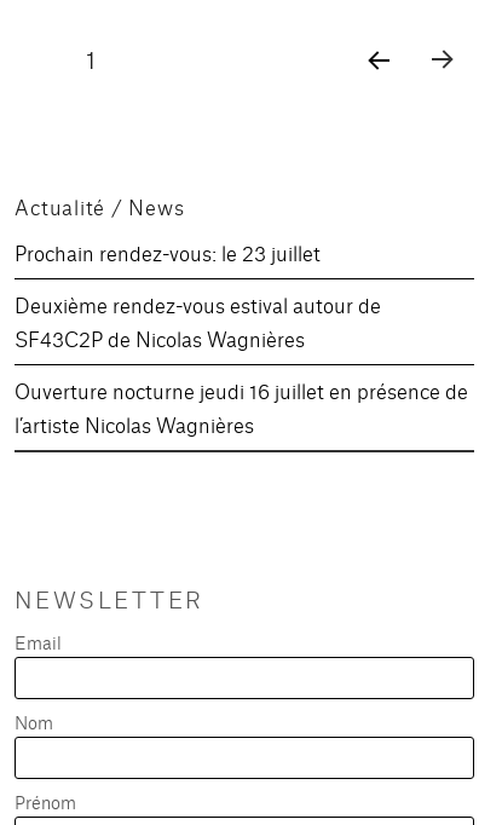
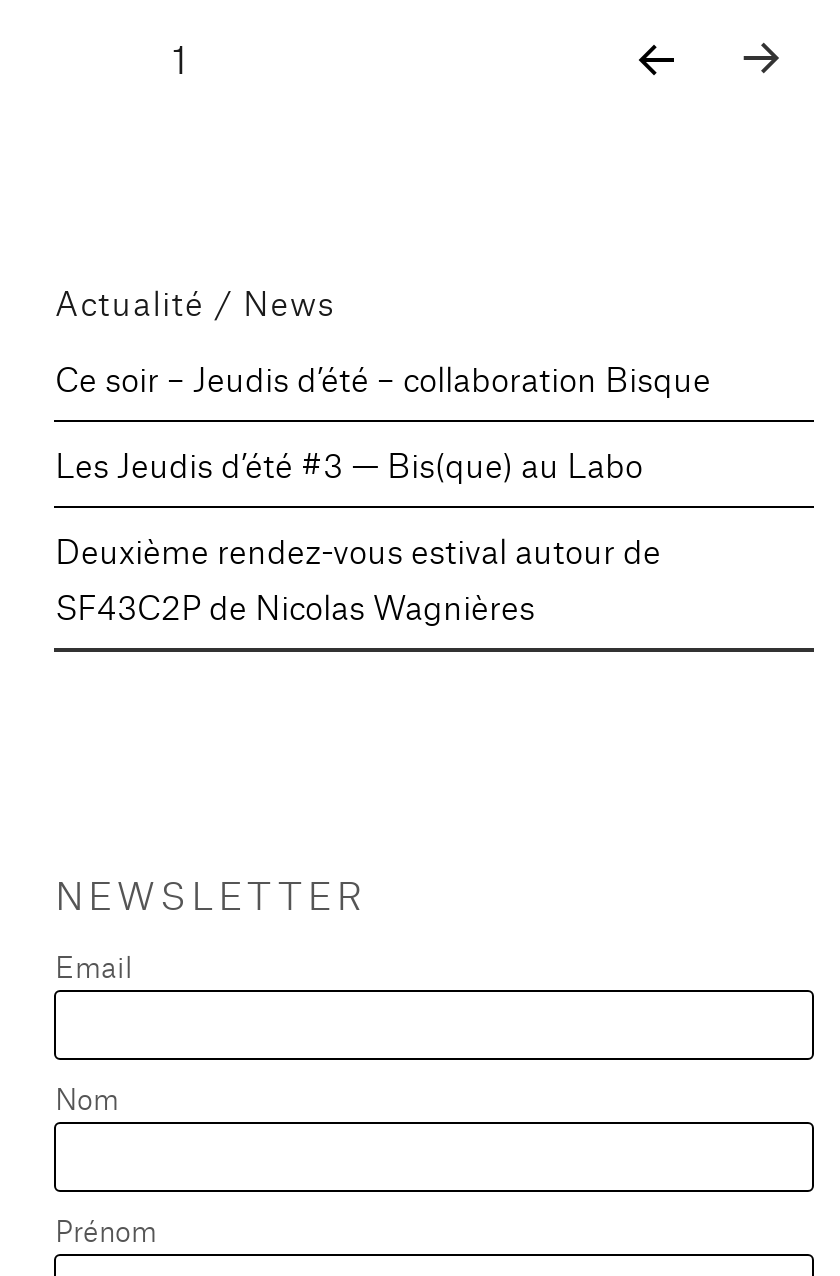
- Prochain rendez-vous: le 23 juillet
+ Ce soir – Jeudis d’été – collaboration Bisque
+ Les Jeudis d’été #3 — Bis(que) au Labo

moved down: Deuxième rendez-vous estival autour de | SF43C2P de Nicolas Wagnières

- Ouverture nocturne jeudi 16 juillet en présence de
- l’artiste Nicolas Wagnières
